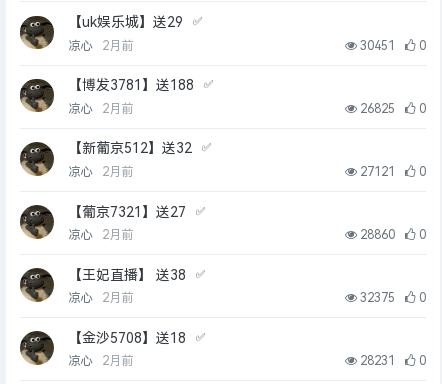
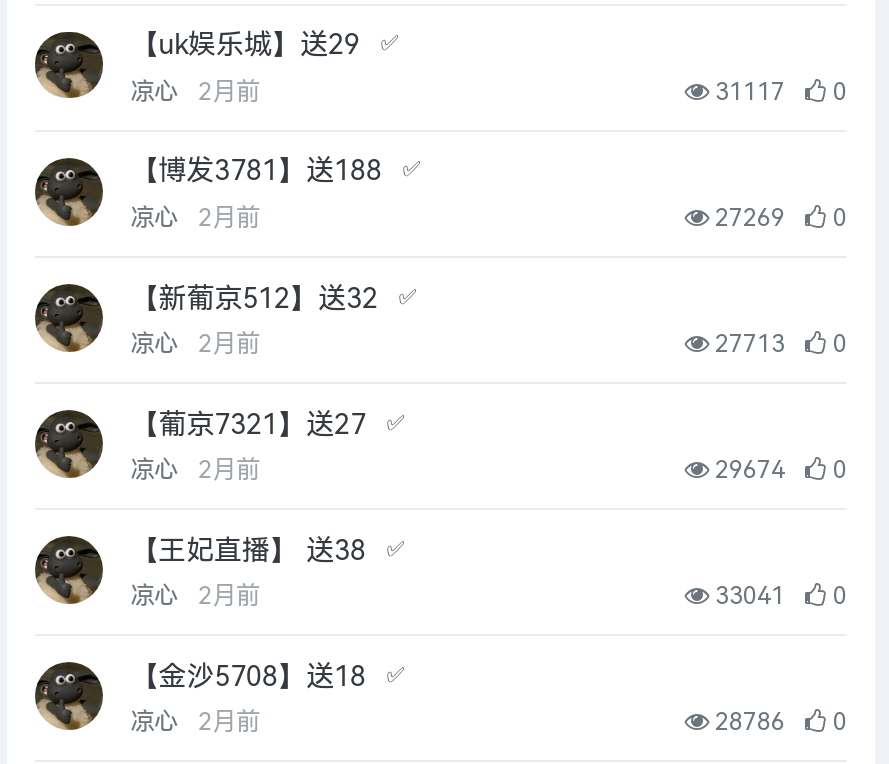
- 30451 0
+ 31117 0

- 26825 0
+ 27269 0

- 27121 0
+ 27713 0

- 28860 0
+ 29674 0

- 32375 0
+ 33041 0

- 28231 0
+ 28786 0
